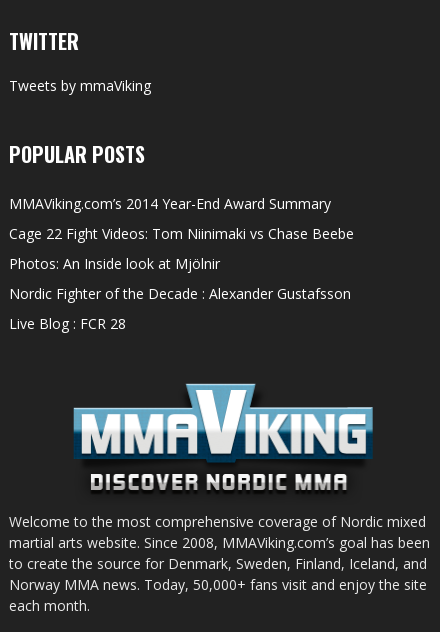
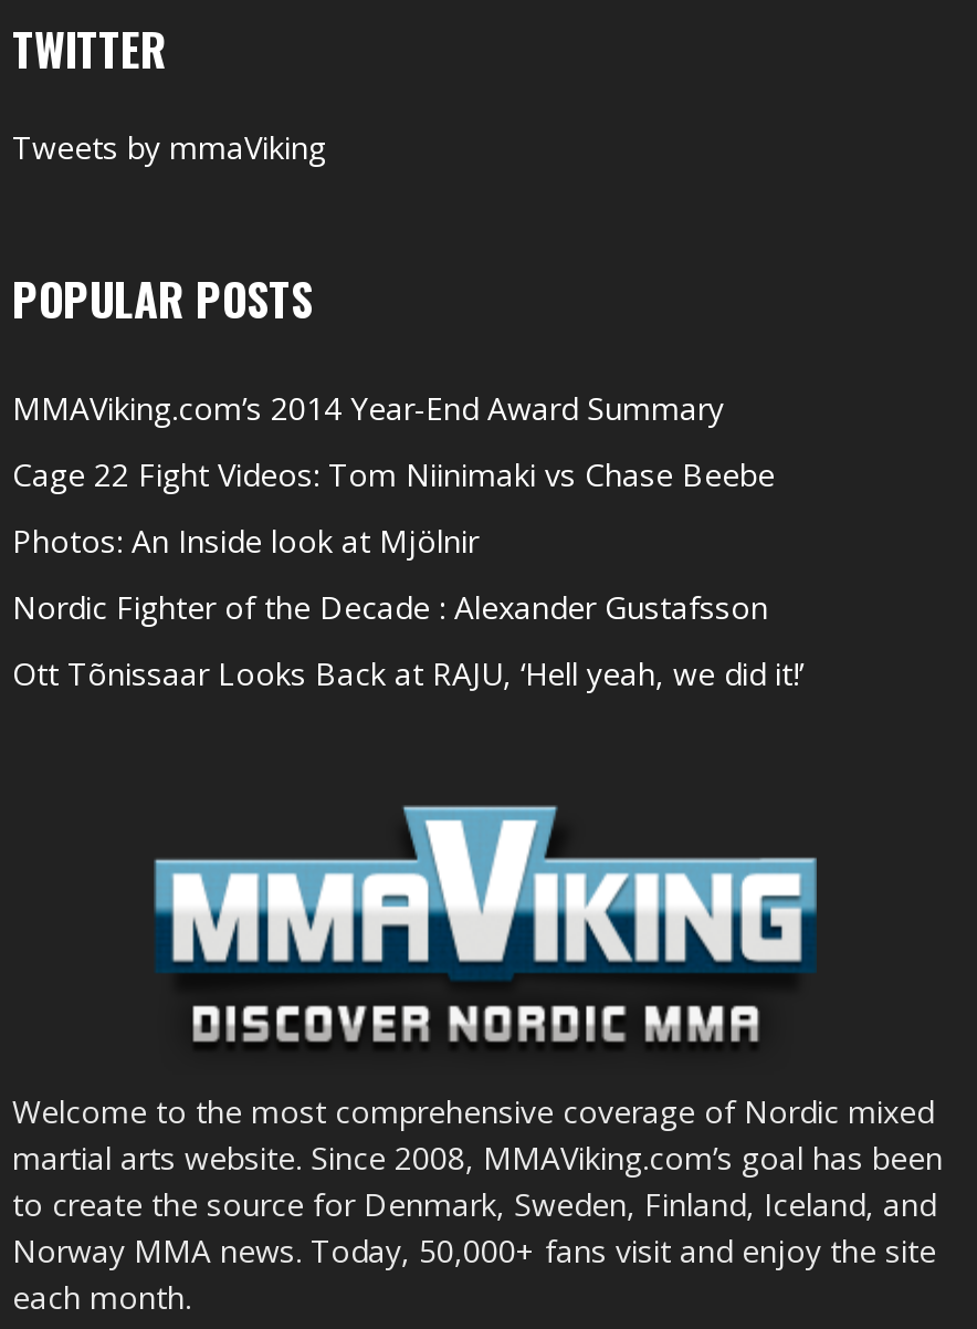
- Live Blog : FCR 28
+ Ott Tõnissaar Looks Back at RAJU, ‘Hell yeah, we did it!’
